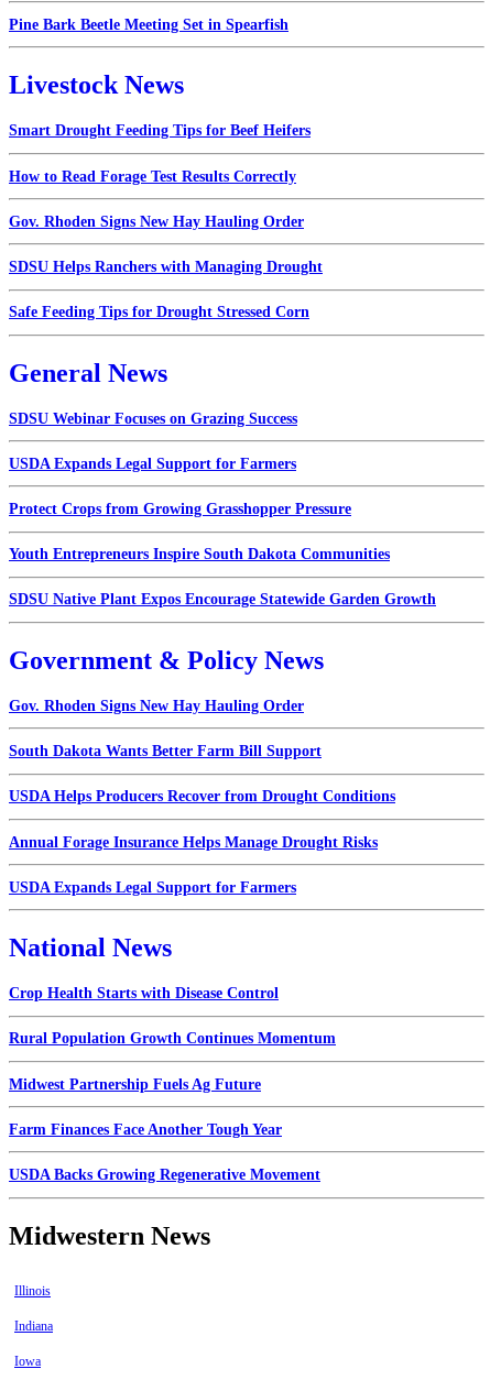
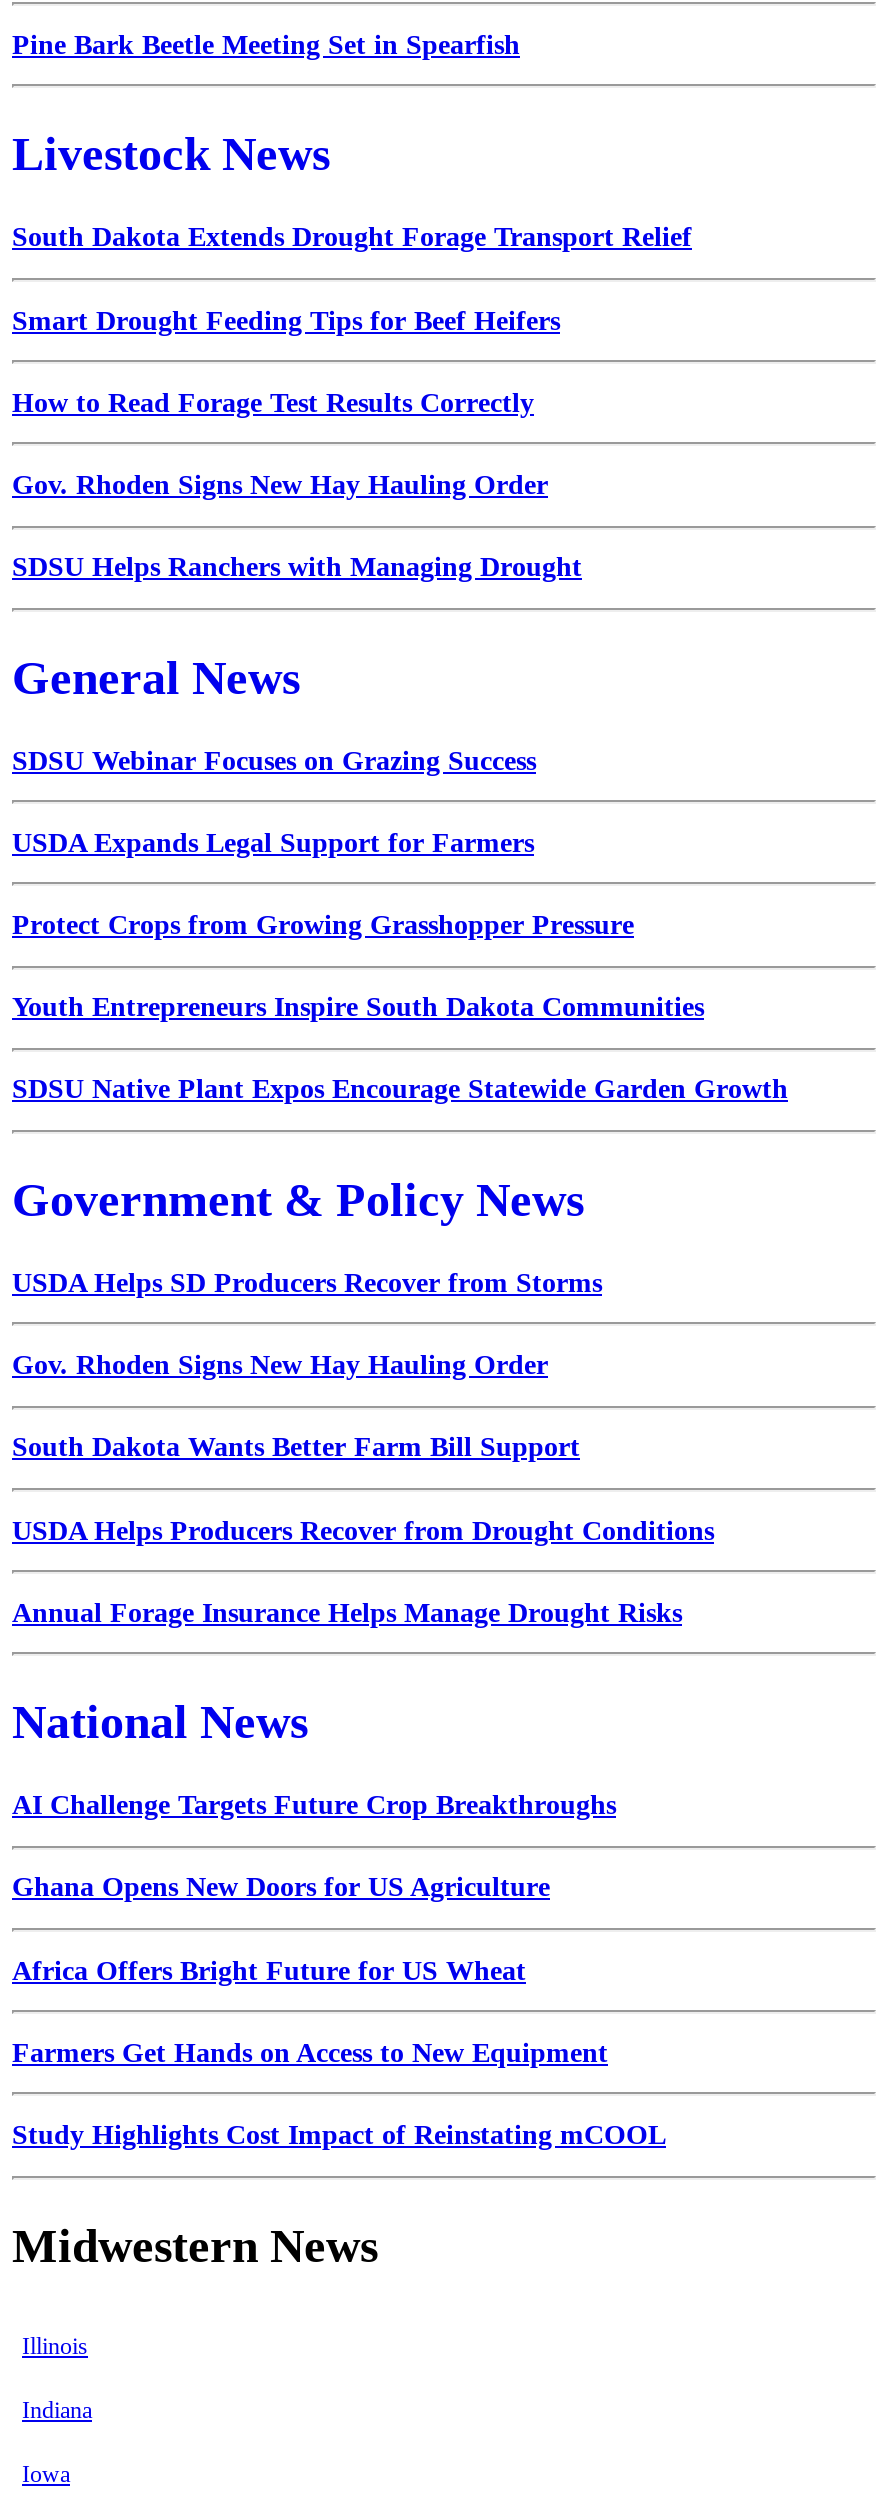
+ South Dakota Extends Drought Forage Transport Relief

moved down: Smart Drought Feeding Tips for Beef Heifers | How to Read Forage Test Results Correctly | Gov. Rhoden Signs New Hay Hauling Order | SDSU Helps Ranchers with Managing Drought

- Safe Feeding Tips for Drought Stressed Corn

+ USDA Helps SD Producers Recover from Storms

moved down: Gov. Rhoden Signs New Hay Hauling Order | South Dakota Wants Better Farm Bill Support | USDA Helps Producers Recover from Drought Conditions | Annual Forage Insurance Helps Manage Drought Risks

- USDA Expands Legal Support for Farmers

- Crop Health Starts with Disease Control
+ AI Challenge Targets Future Crop Breakthroughs

- Rural Population Growth Continues Momentum
+ Ghana Opens New Doors for US Agriculture

- Midwest Partnership Fuels Ag Future
+ Africa Offers Bright Future for US Wheat

- Farm Finances Face Another Tough Year
+ Farmers Get Hands on Access to New Equipment

- USDA Backs Growing Regenerative Movement
+ Study Highlights Cost Impact of Reinstating mCOOL
